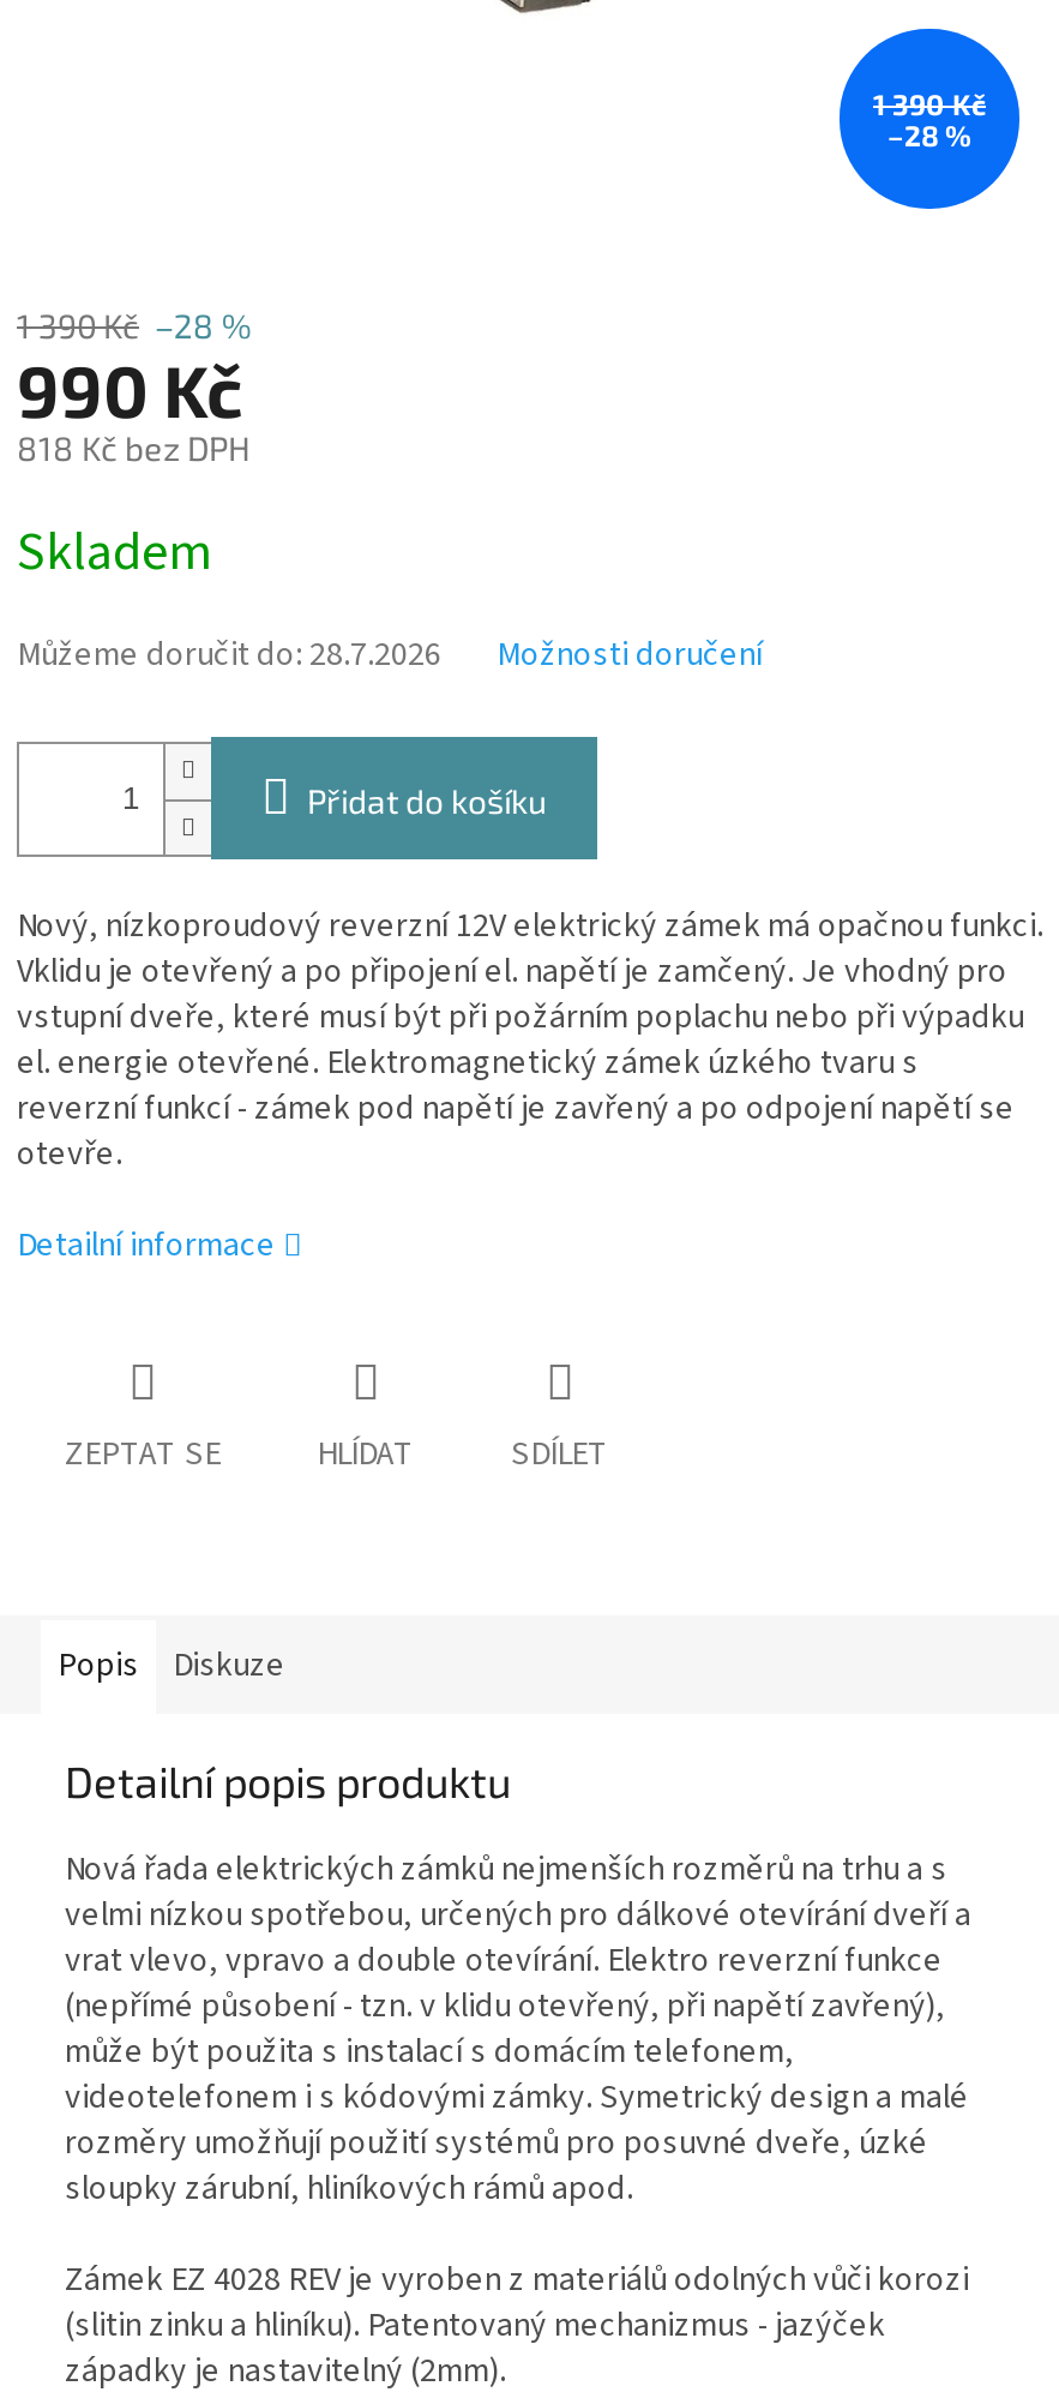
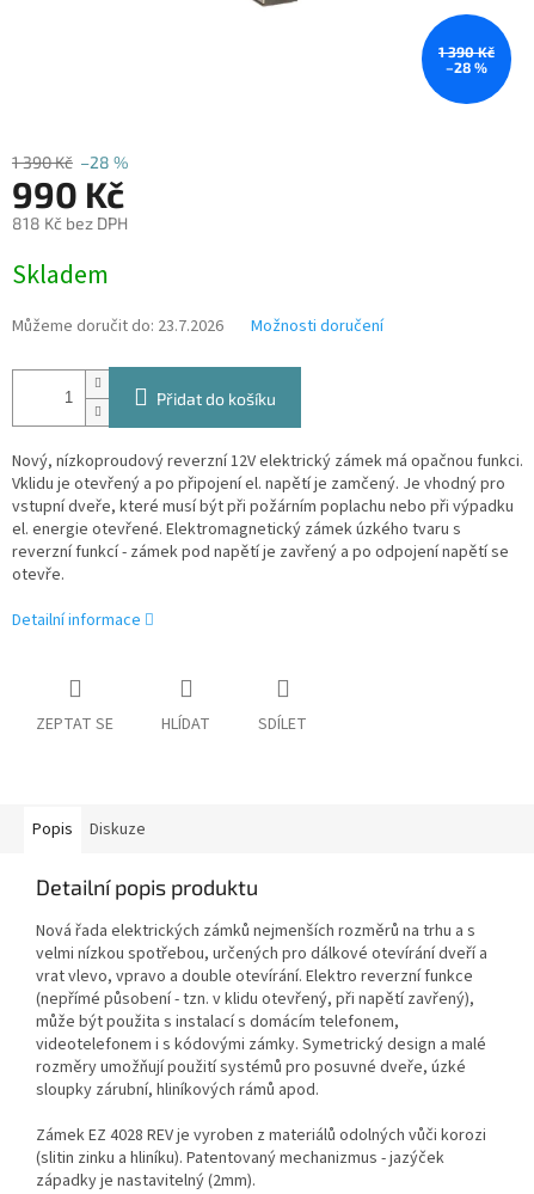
- Můžeme doručit do: 28.7.2026
+ Můžeme doručit do: 23.7.2026
